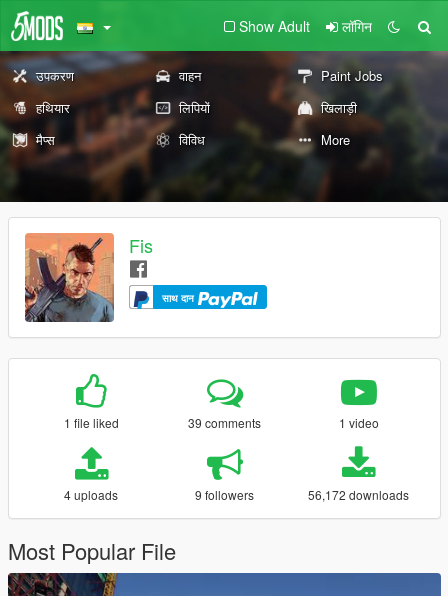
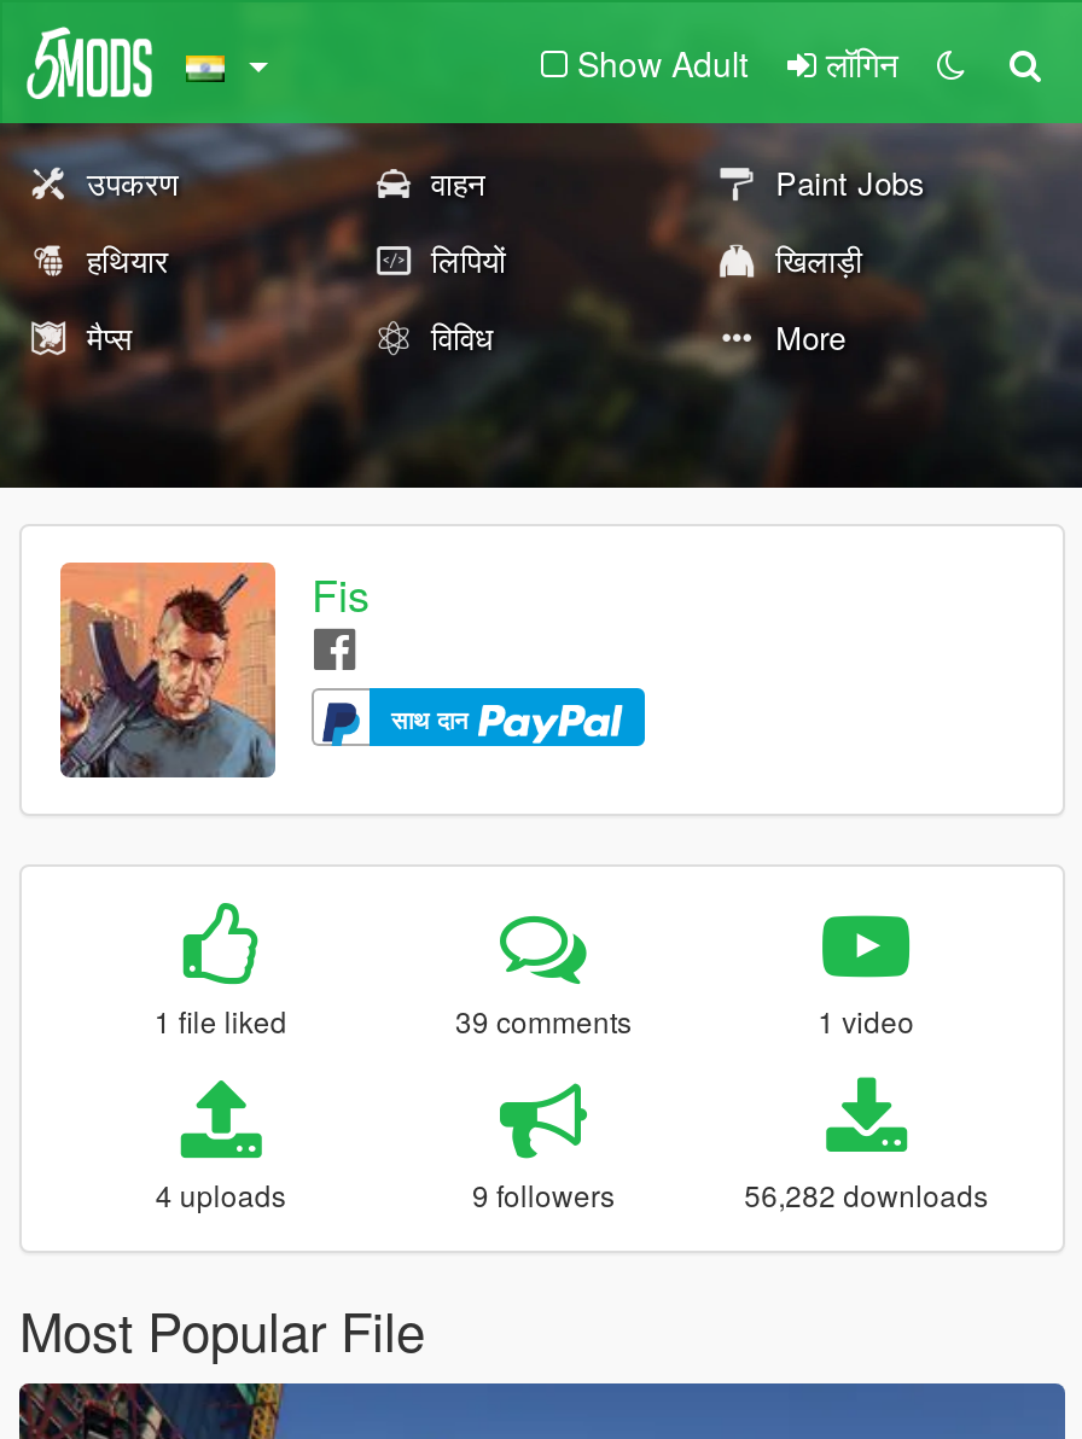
- 56,172 downloads
+ 56,282 downloads
